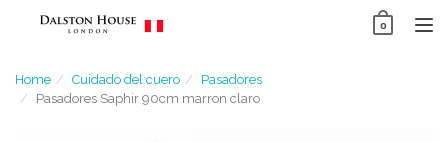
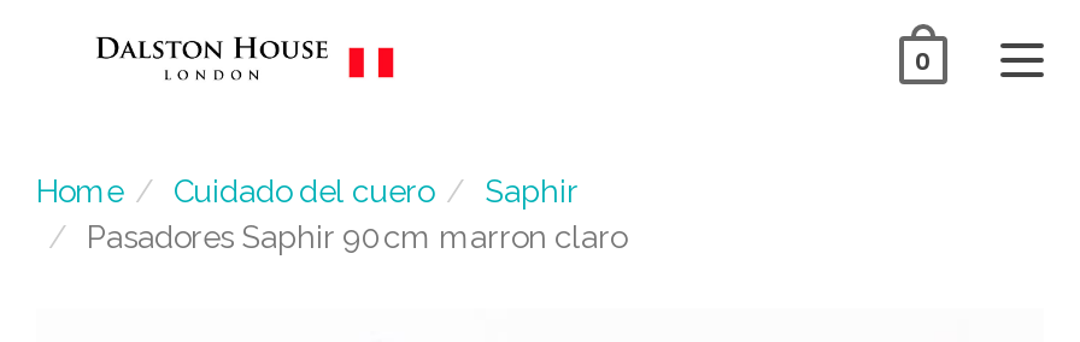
- Pasadores
+ Saphir
